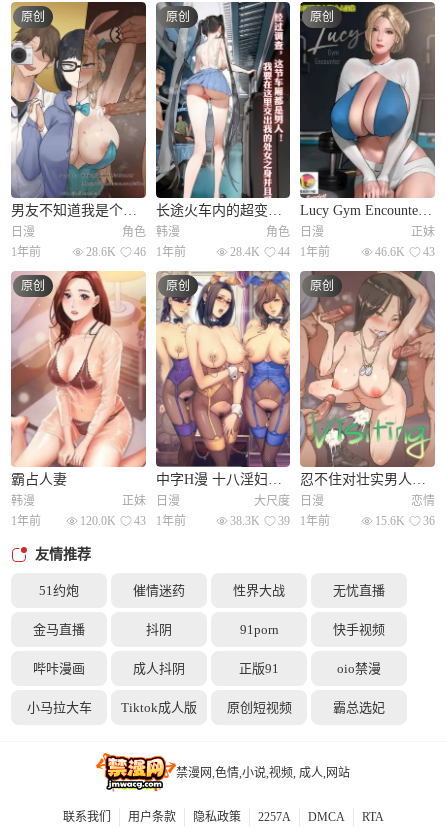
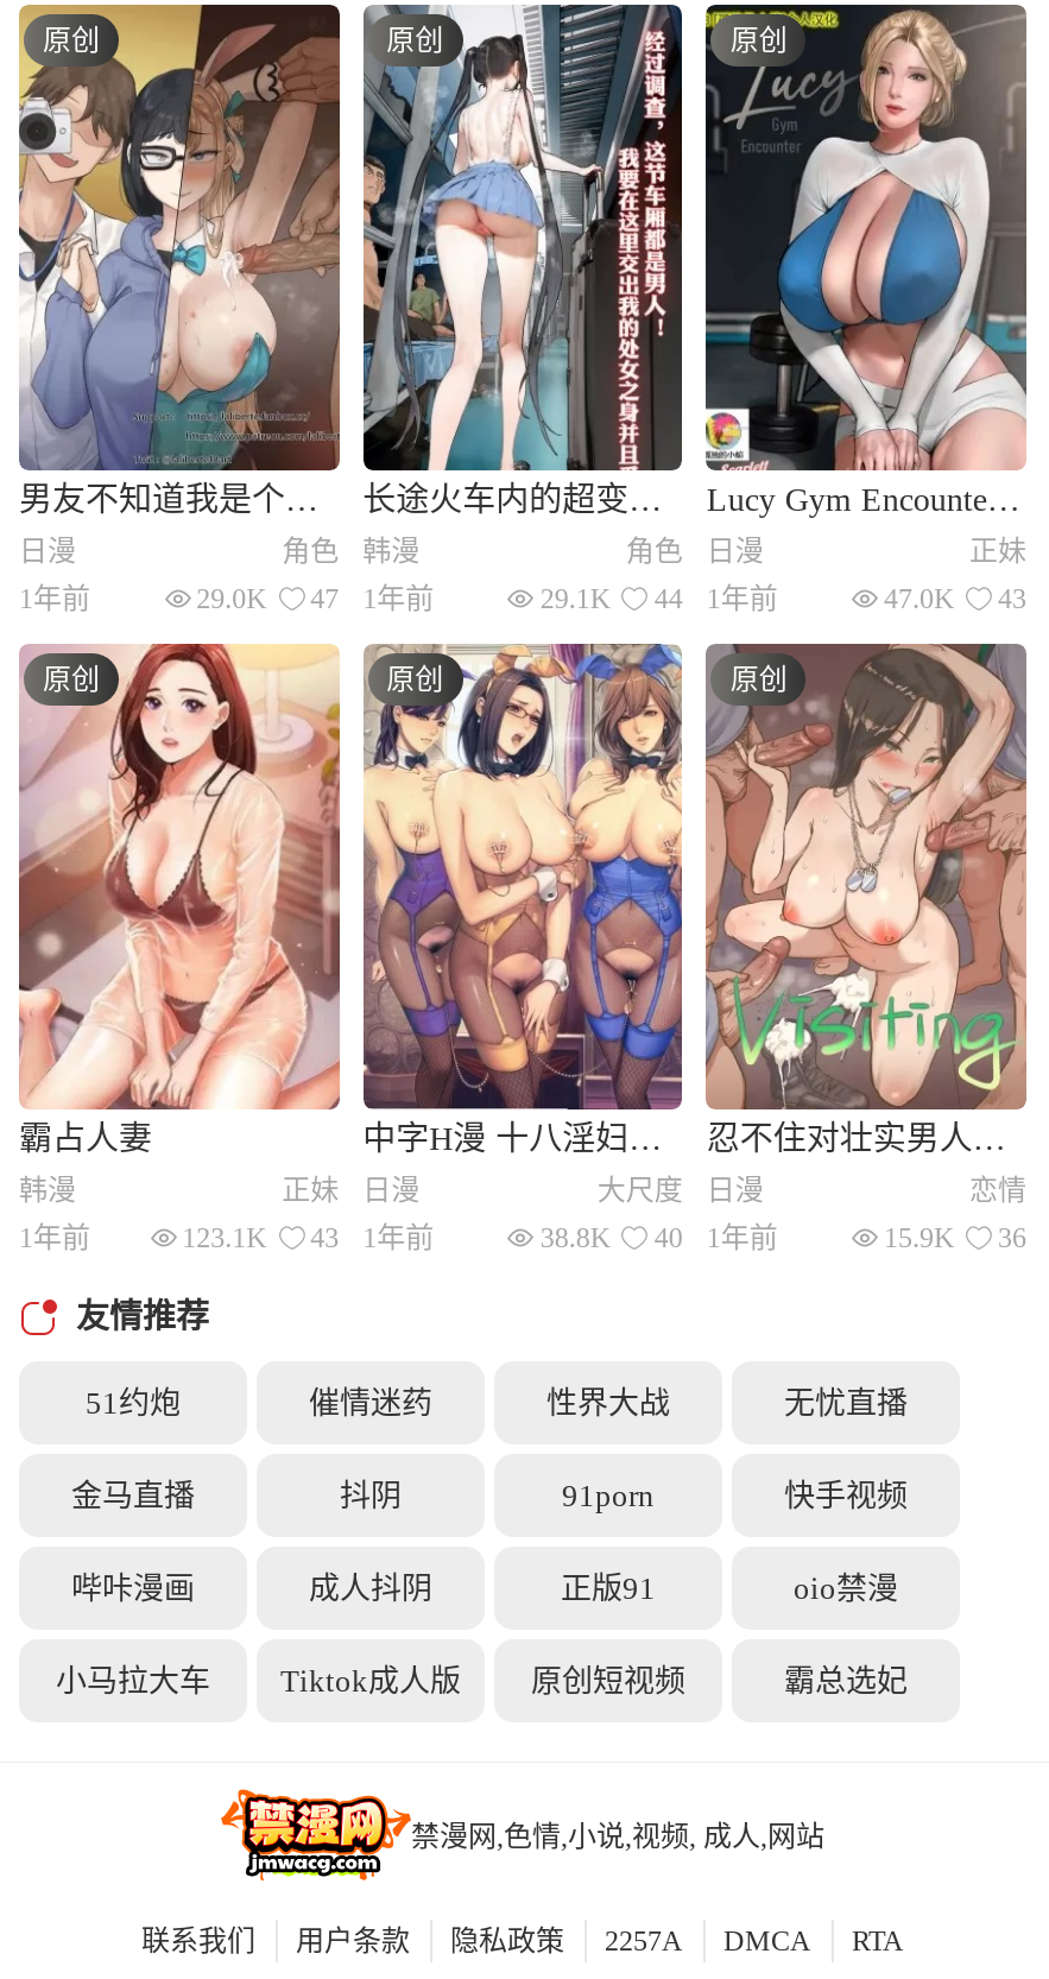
- 28.6K
- 46
+ 29.0K
+ 47

- 28.4K 44 1年前
+ 29.1K 44 1年前

- 46.6K 43
+ 47.0K 43

- 120.0K 43 1年前
+ 123.1K 43 1年前

- 38.3K
- 39
+ 38.8K
+ 40

- 15.6K 36
+ 15.9K 36
